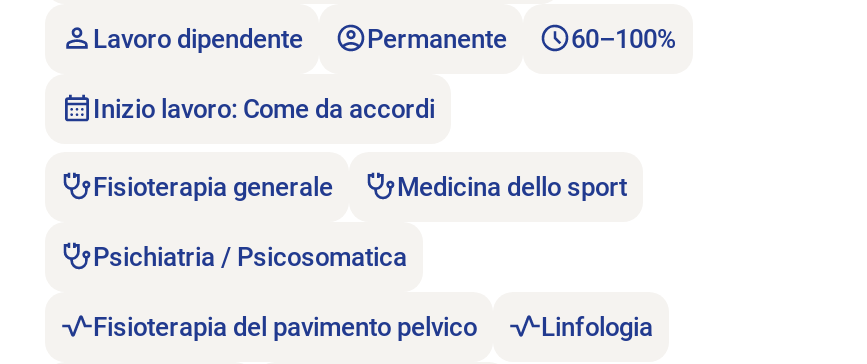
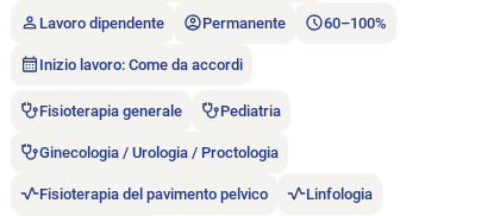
- Medicina dello sport
+ Pediatria

- Psichiatria / Psicosomatica
+ Ginecologia / Urologia / Proctologia
